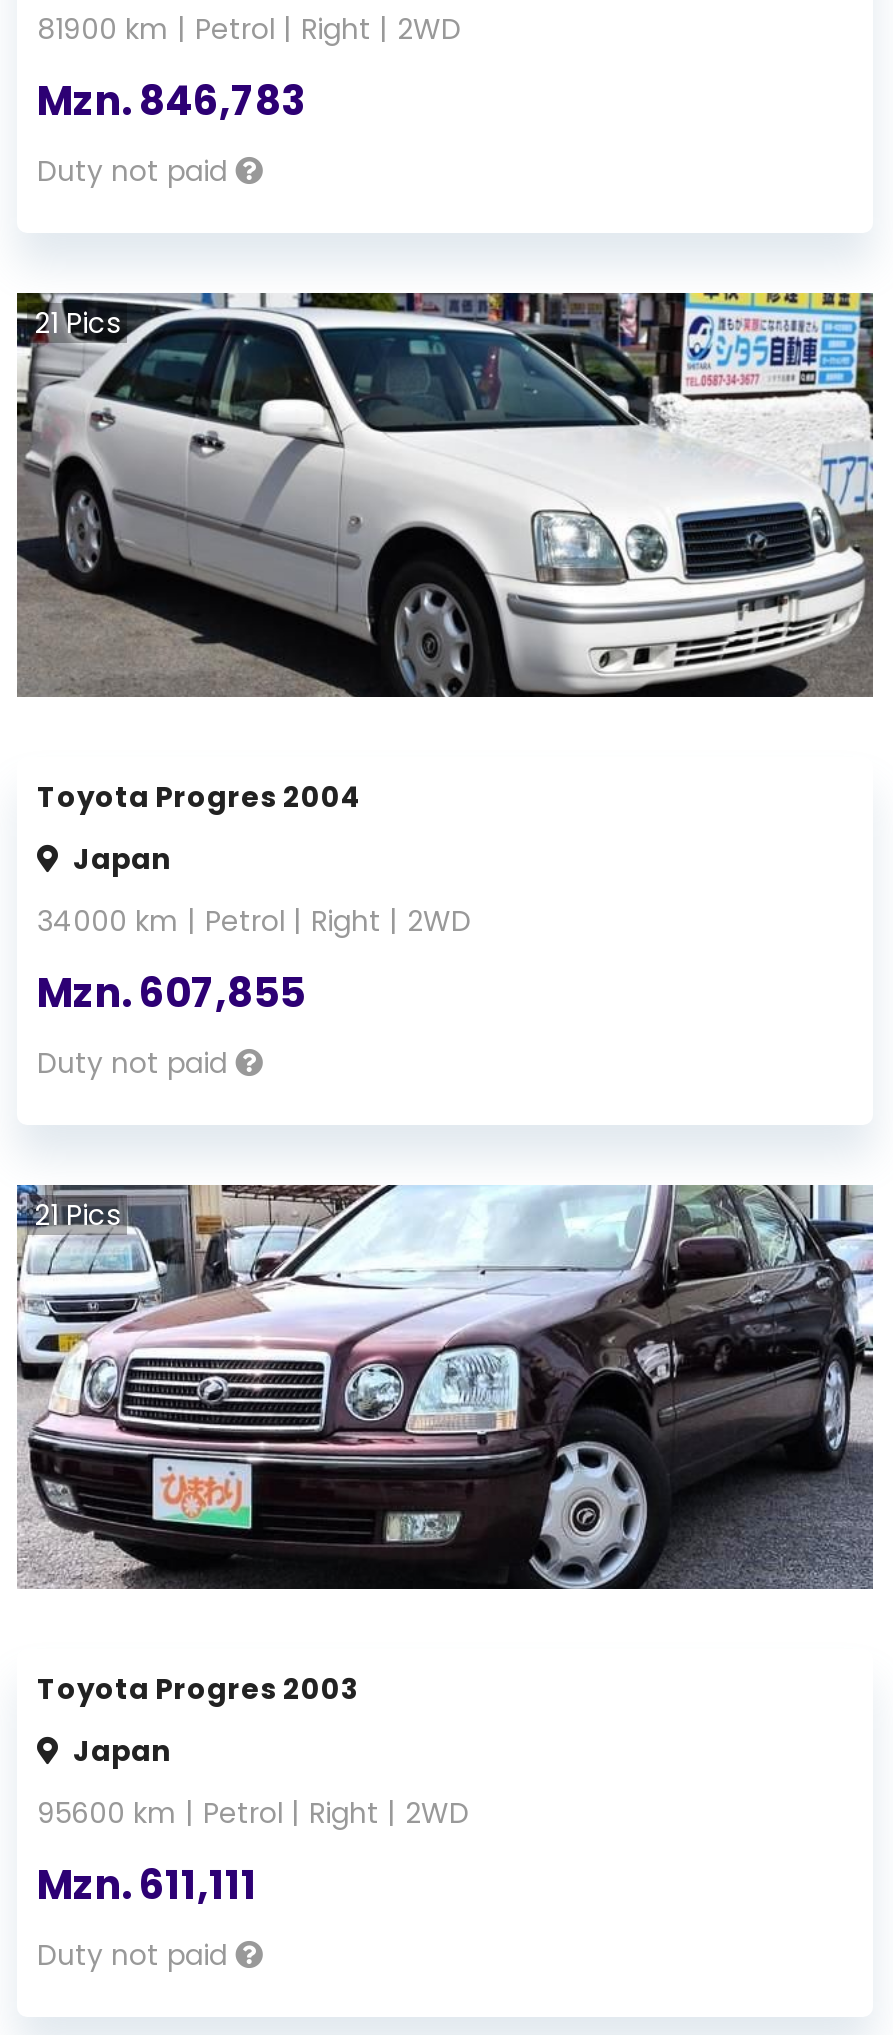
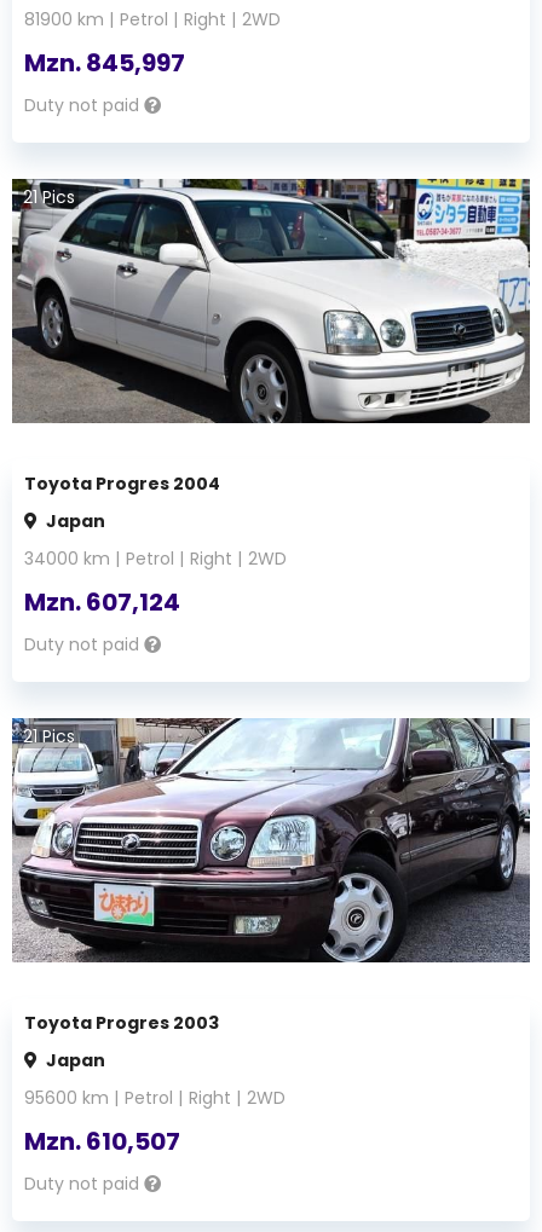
- Mzn. 846,783
+ Mzn. 845,997

- Mzn. 607,855
+ Mzn. 607,124

- Mzn. 611,111
+ Mzn. 610,507
